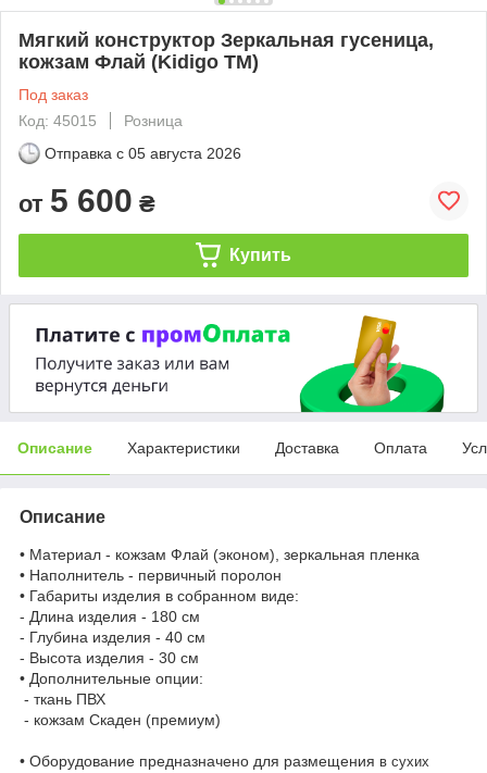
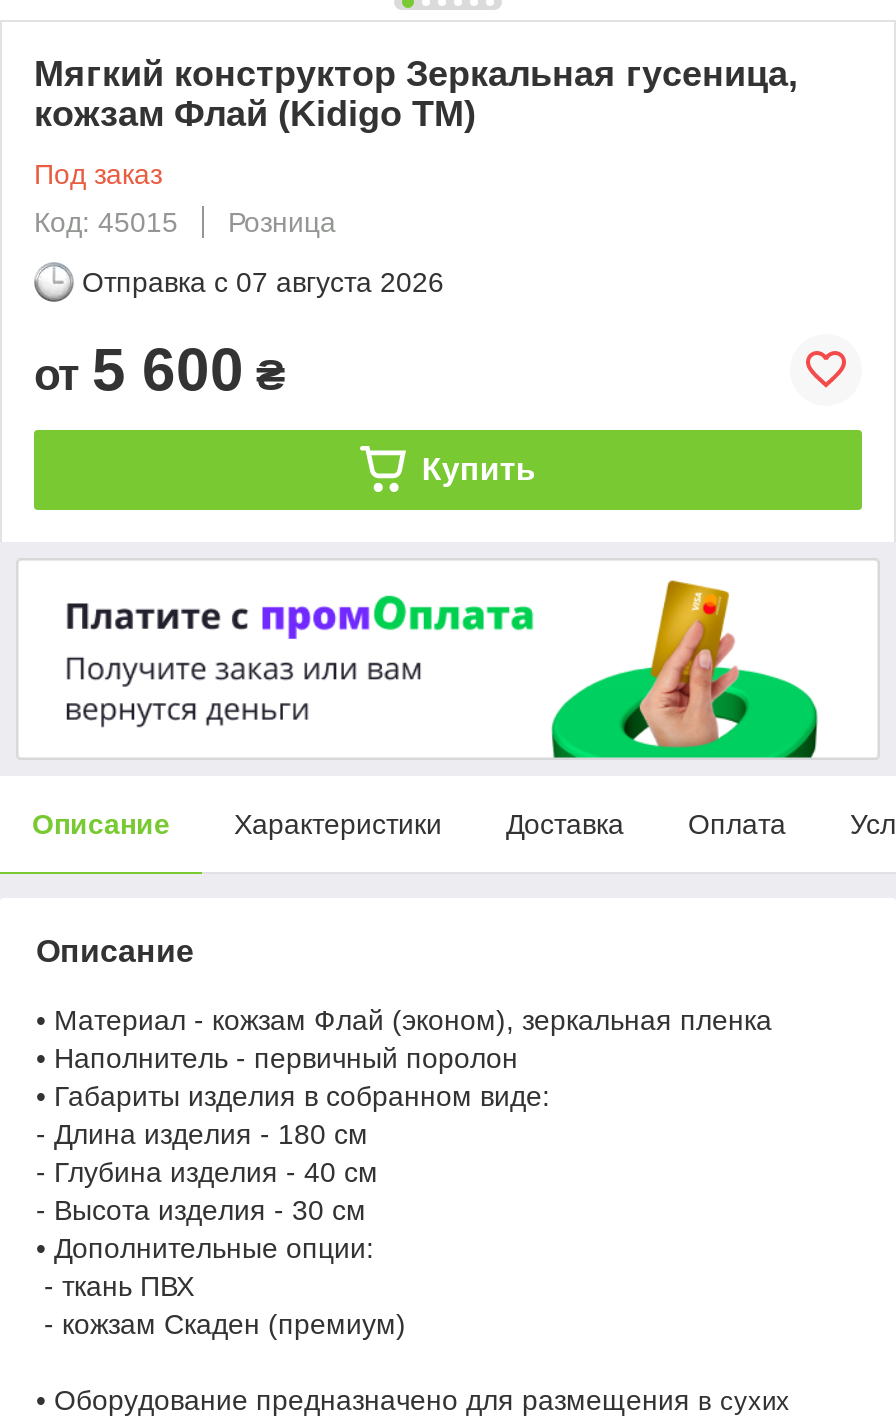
- Отправка с 05 августа 2026
+ Отправка с 07 августа 2026
